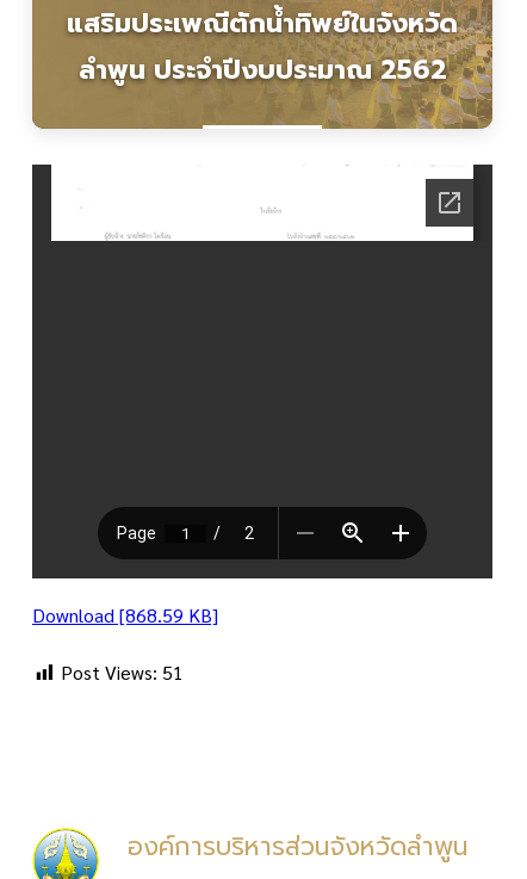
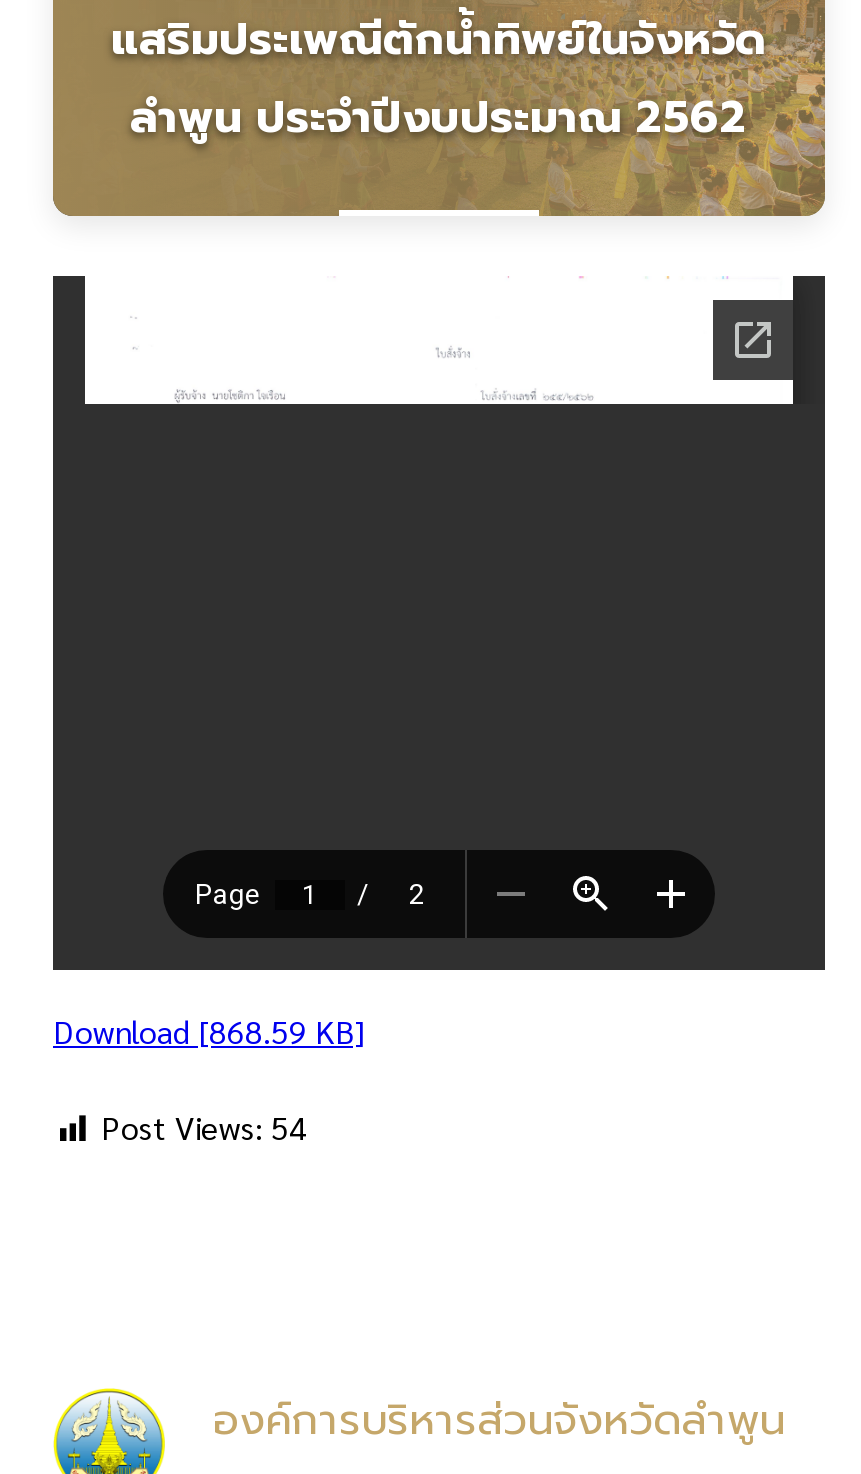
- Post Views: 51
+ Post Views: 54
